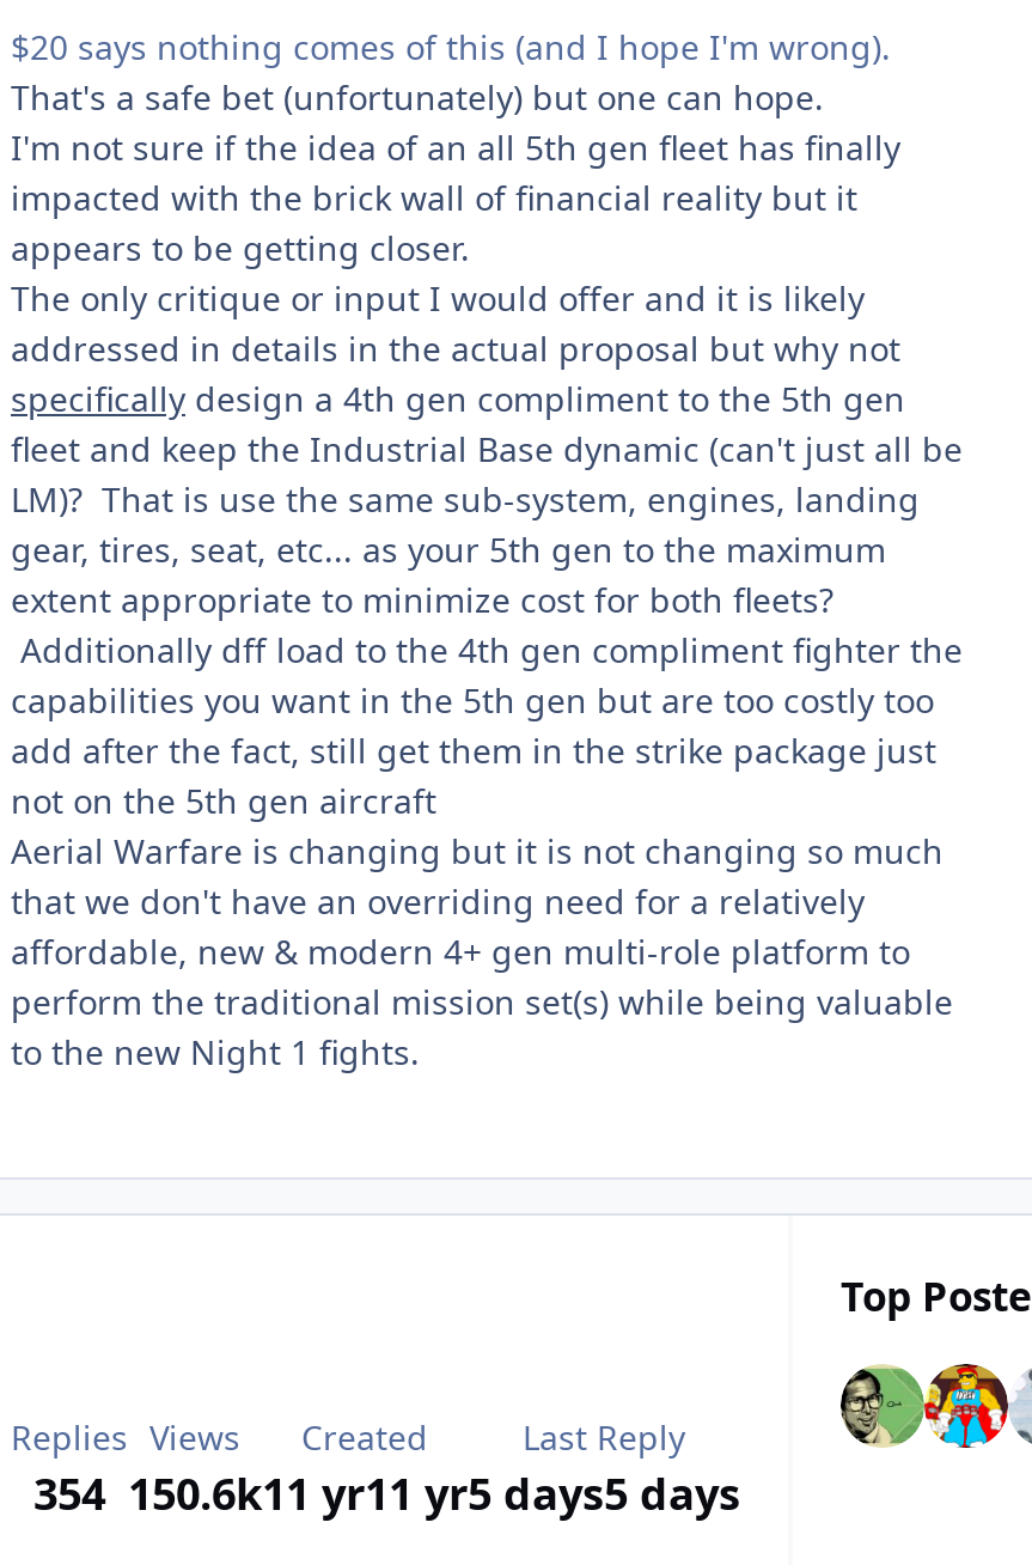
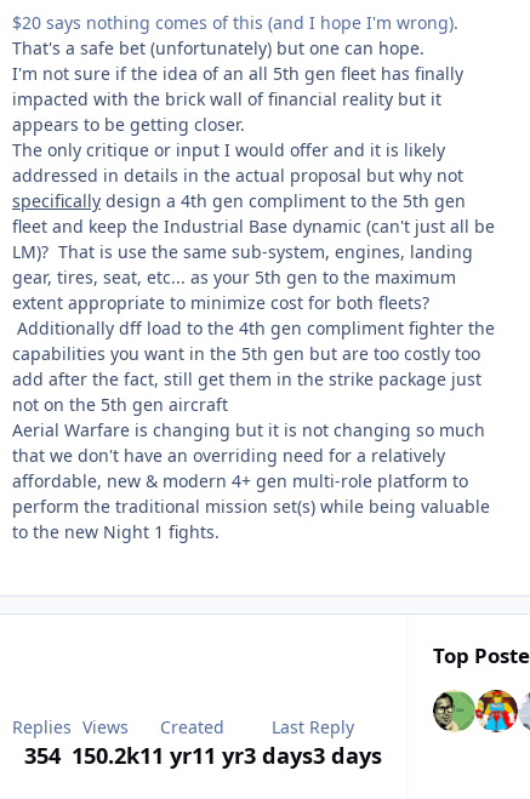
- 150.6k
+ 150.2k

- 5 days5 days
+ 3 days3 days
